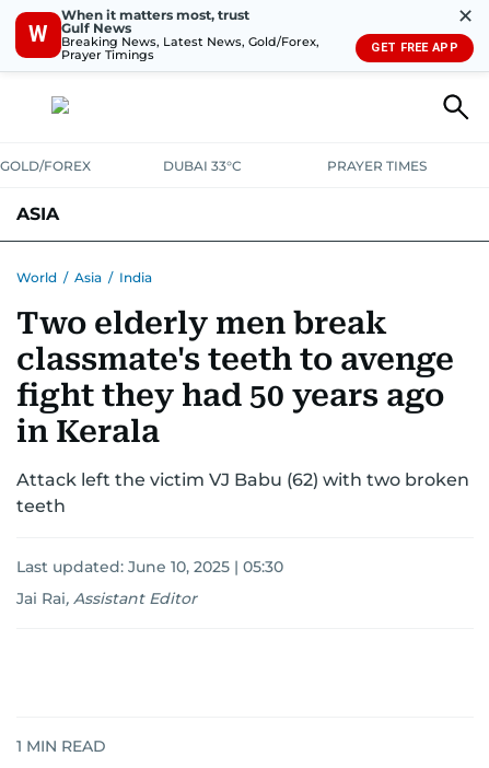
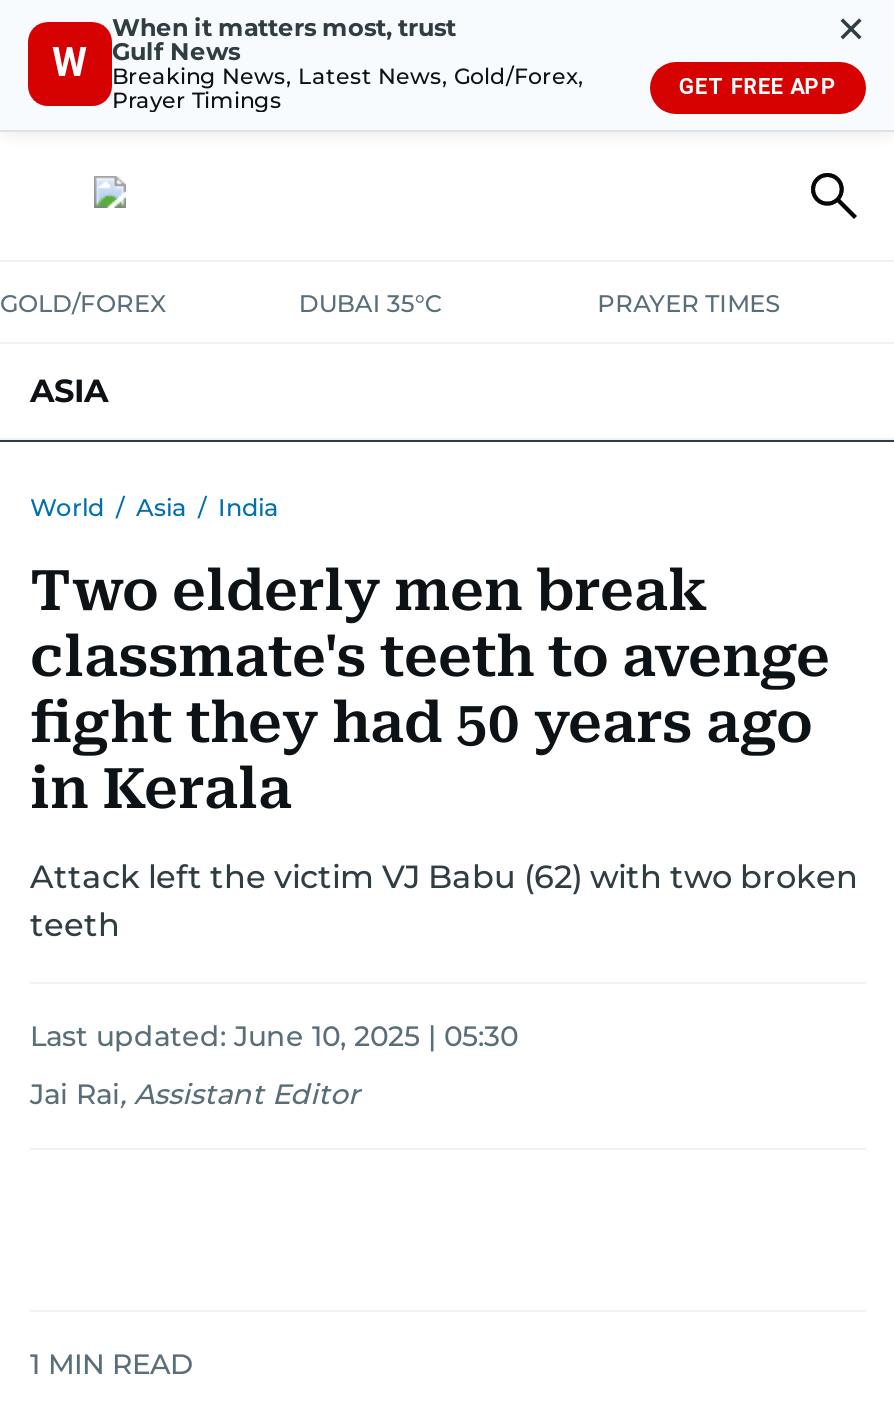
- DUBAI 33°C
+ DUBAI 35°C
